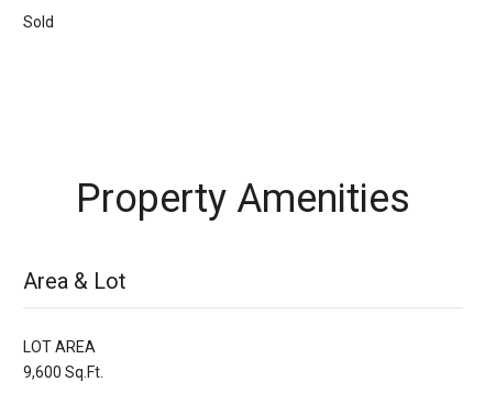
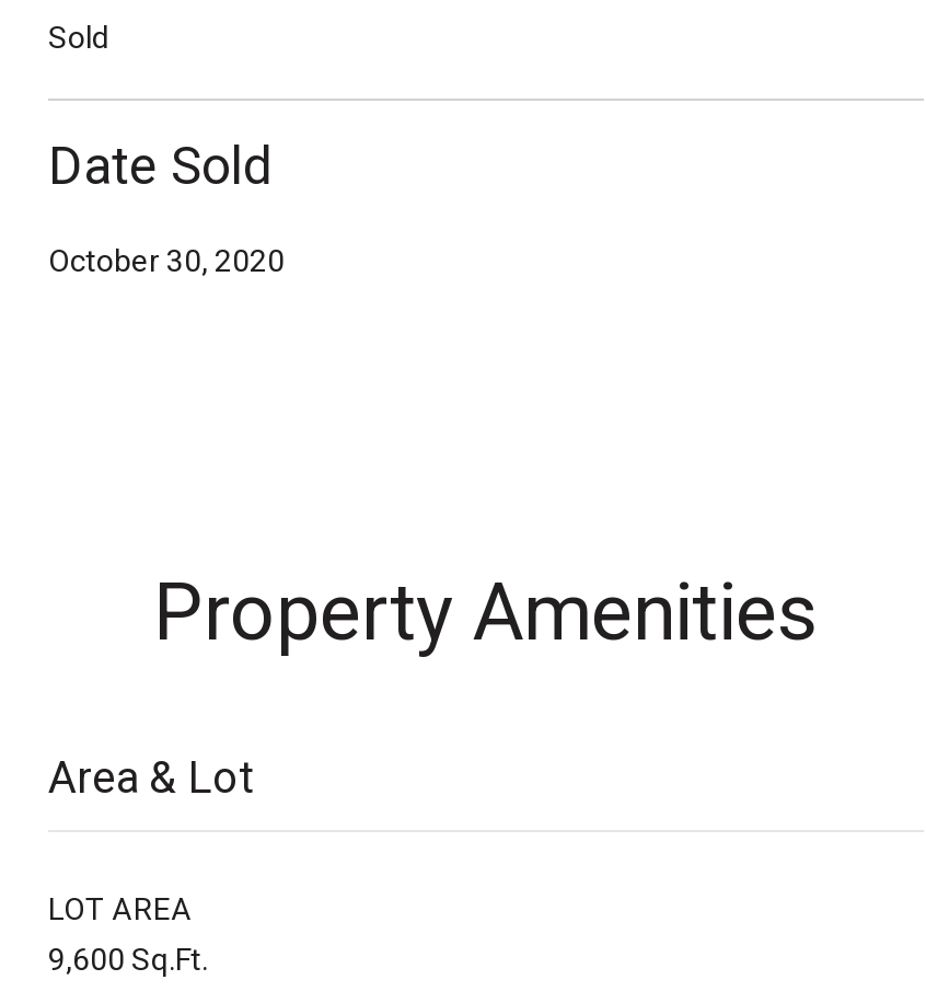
+ Date Sold
+ October 30, 2020
